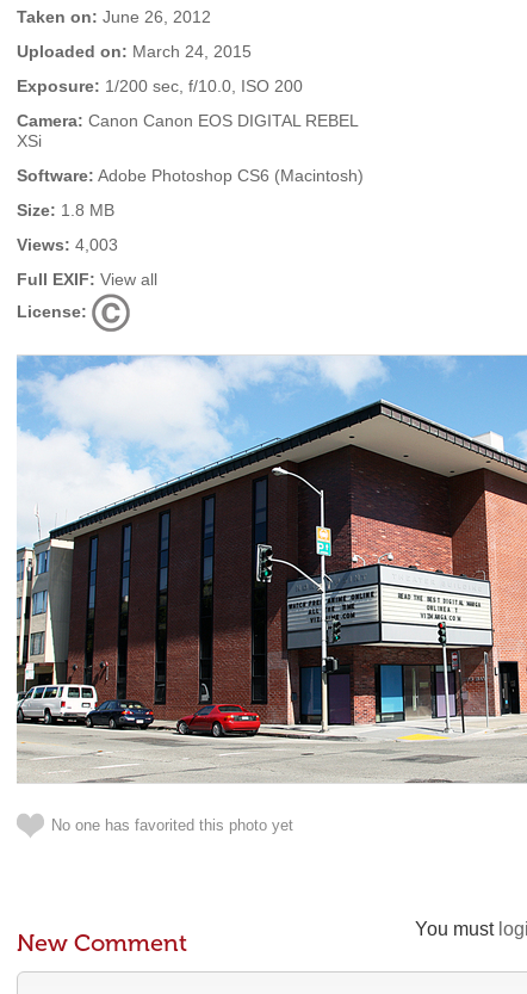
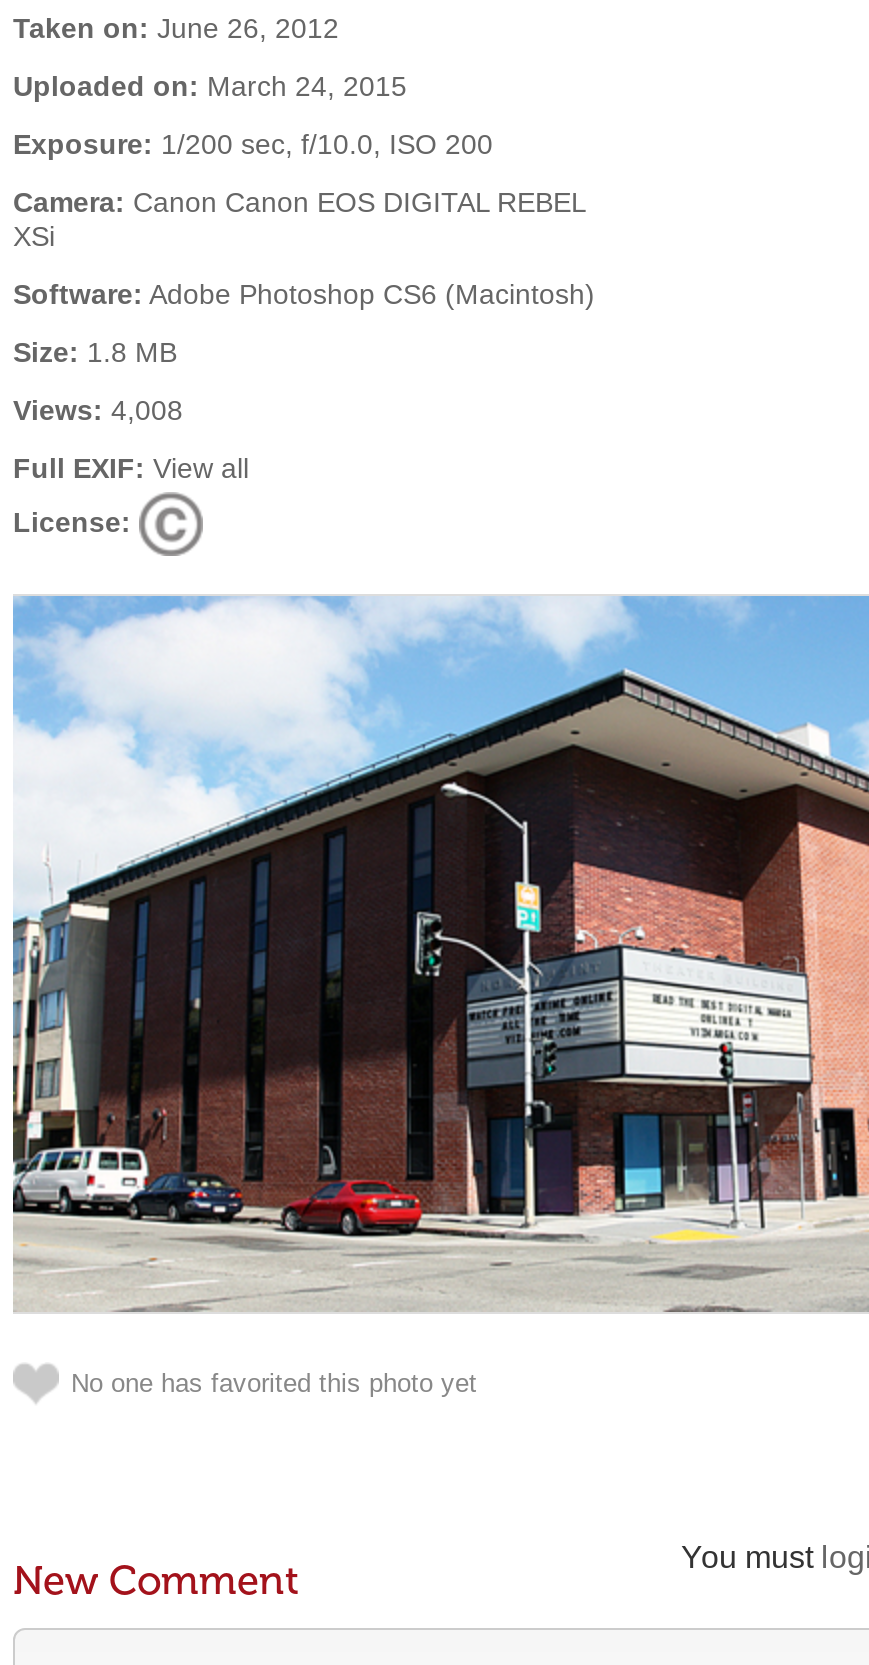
- Views: 4,003
+ Views: 4,008
